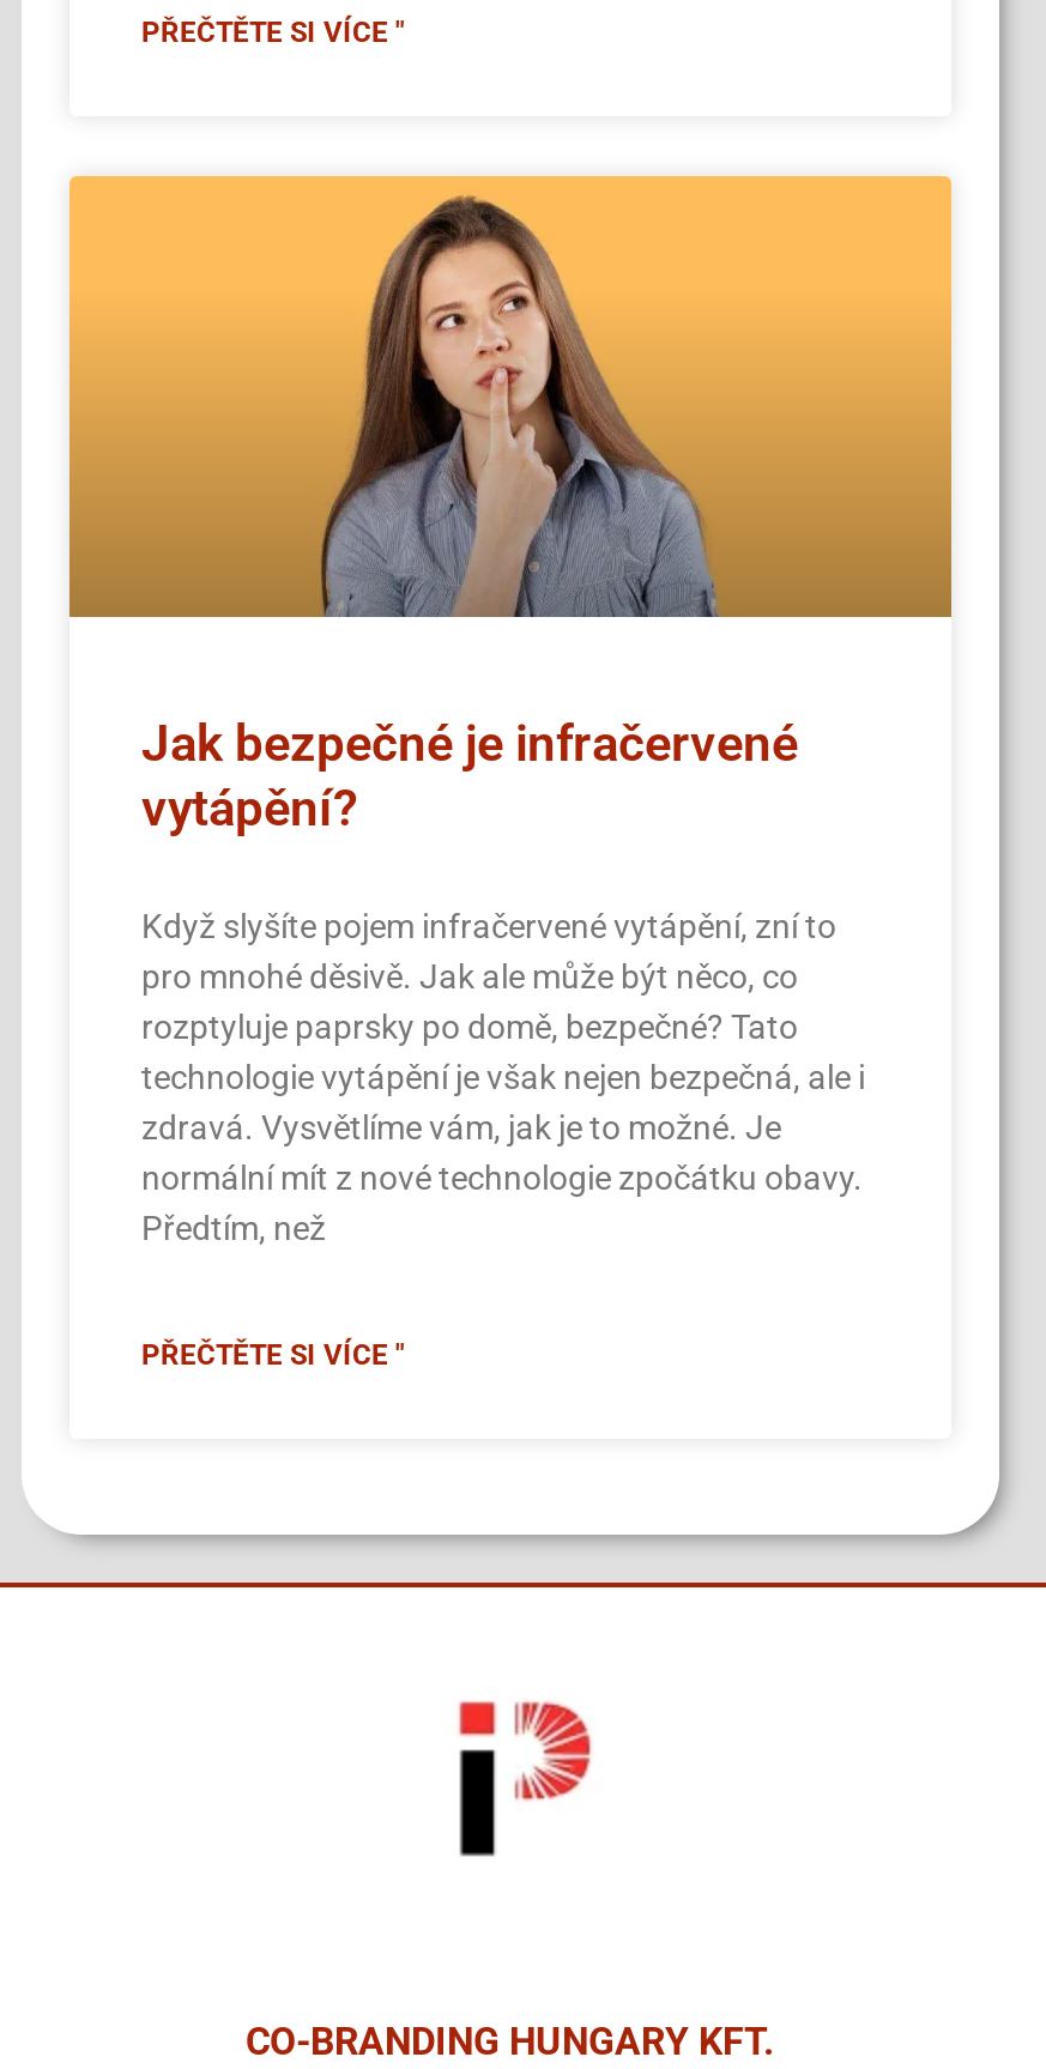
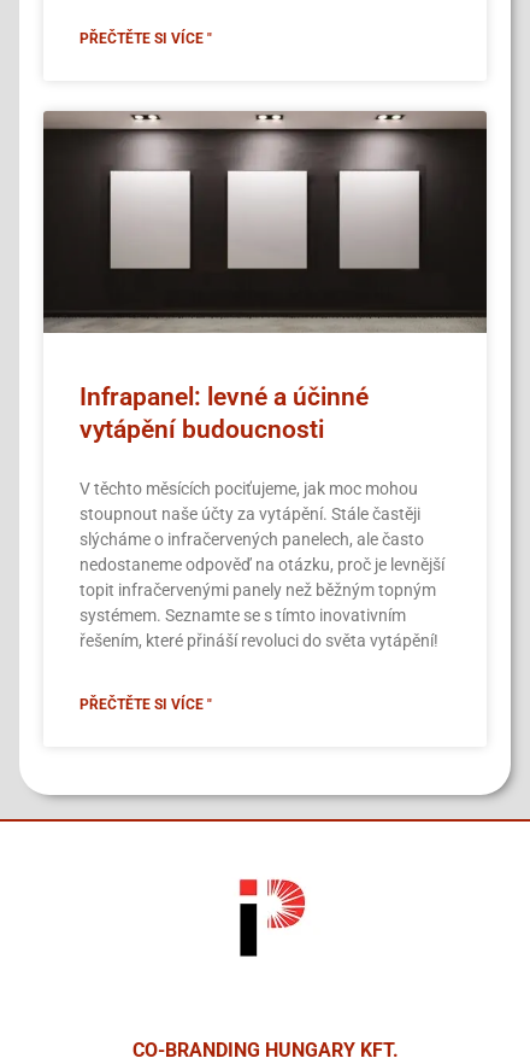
- [image]
+ [image]

- Jak bezpečné je infračervené
- vytápění?
+ Infrapanel: levné a účinné
+ vytápění budoucnosti

- Když slyšíte pojem infračervené vytápění, zní to
- pro mnohé děsivě. Jak ale může být něco, co
- rozptyluje paprsky po domě, bezpečné? Tato
- technologie vytápění je však nejen bezpečná, ale i
- zdravá. Vysvětlíme vám, jak je to možné. Je
- normální mít z nové technologie zpočátku obavy.
- Předtím, než
+ V těchto měsících pociťujeme, jak moc mohou
+ stoupnout naše účty za vytápění. Stále častěji
+ slýcháme o infračervených panelech, ale často
+ nedostaneme odpověď na otázku, proč je levnější
+ topit infračervenými panely než běžným topným
+ systémem. Seznamte se s tímto inovativním
+ řešením, které přináší revoluci do světa vytápění!
